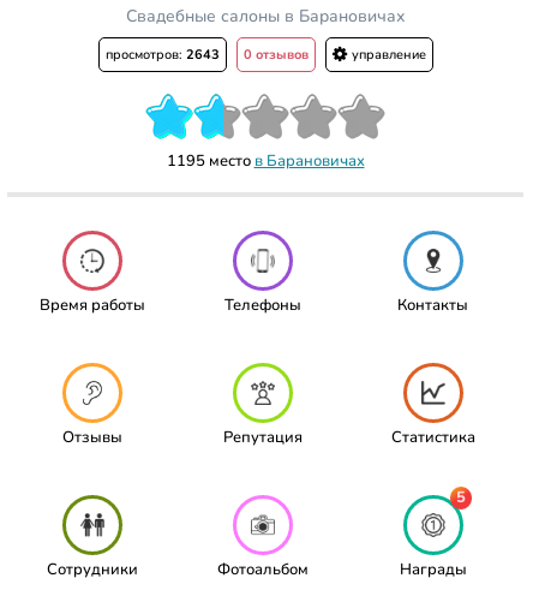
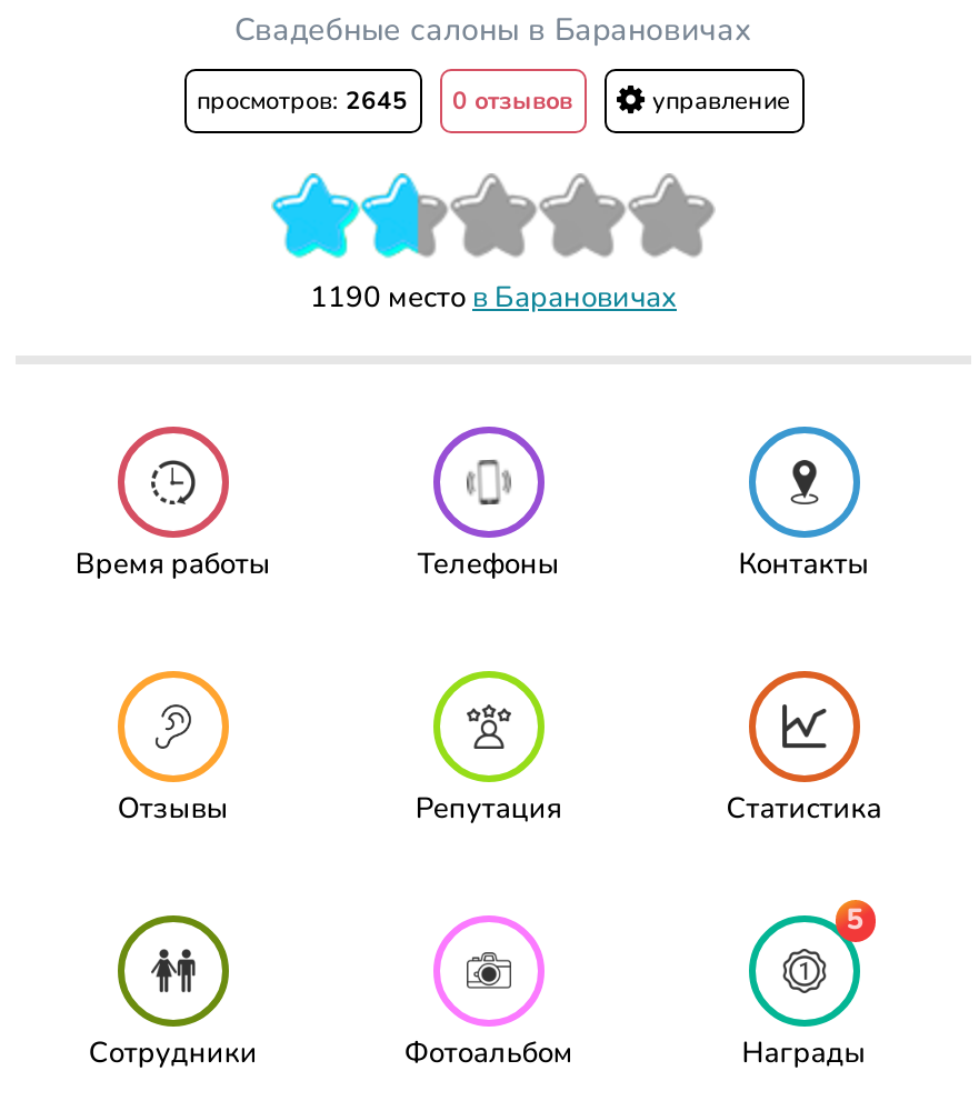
- просмотров: 2643 0 отзывов
+ просмотров: 2645 0 отзывов

- 1195 место в Барановичах
+ 1190 место в Барановичах
